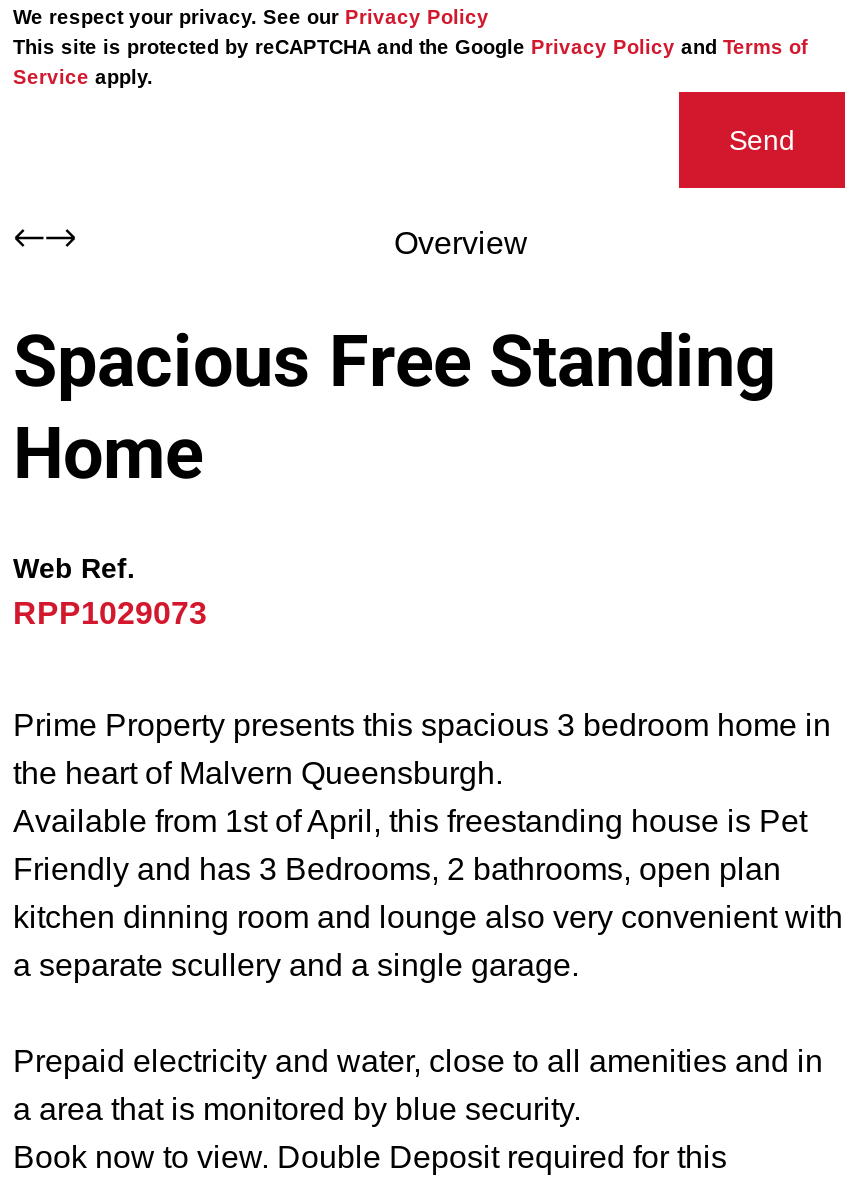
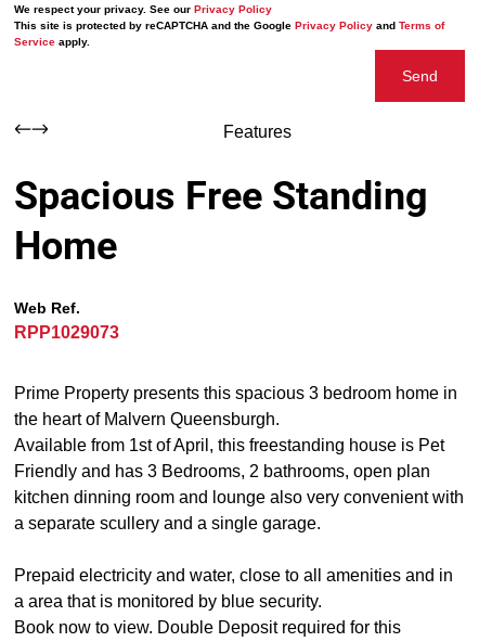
- Overview
+ Features
